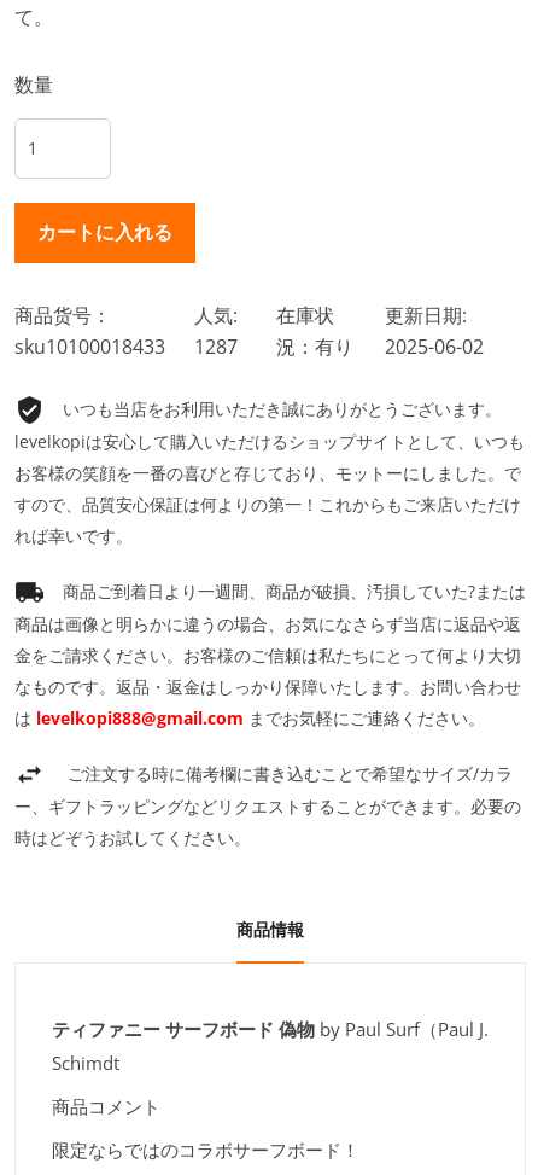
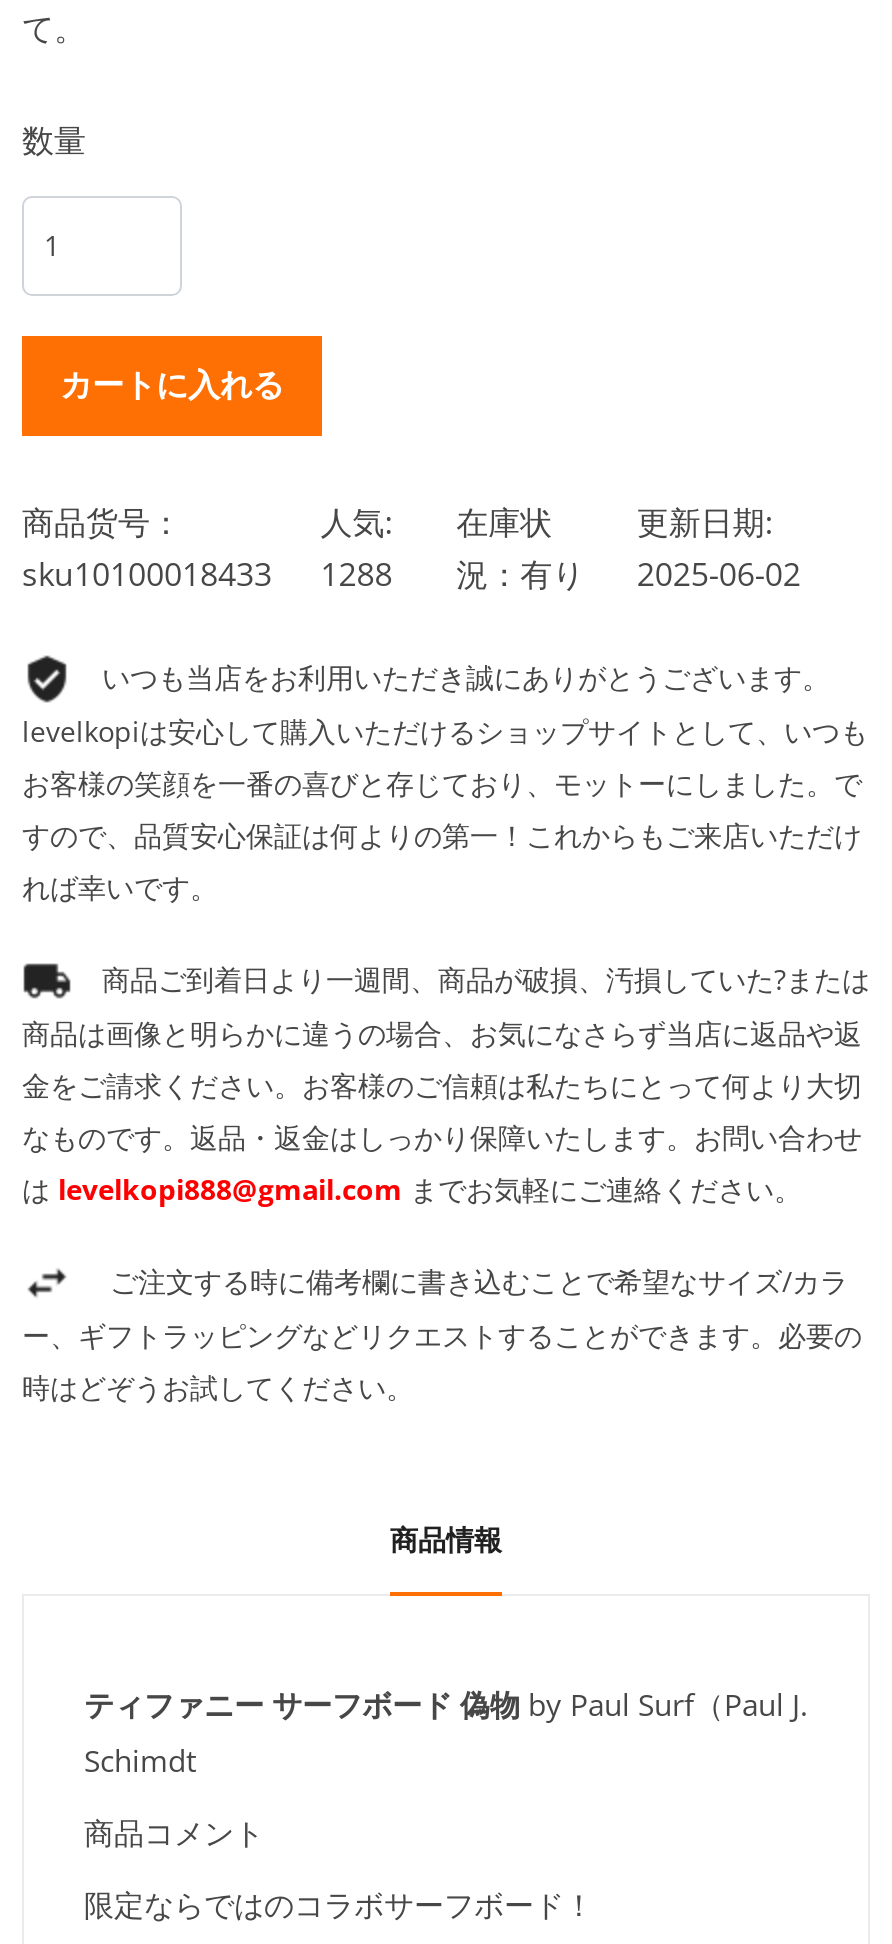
- sku10100018433 1287 況：有り 2025-06-02
+ sku10100018433 1288 況：有り 2025-06-02
